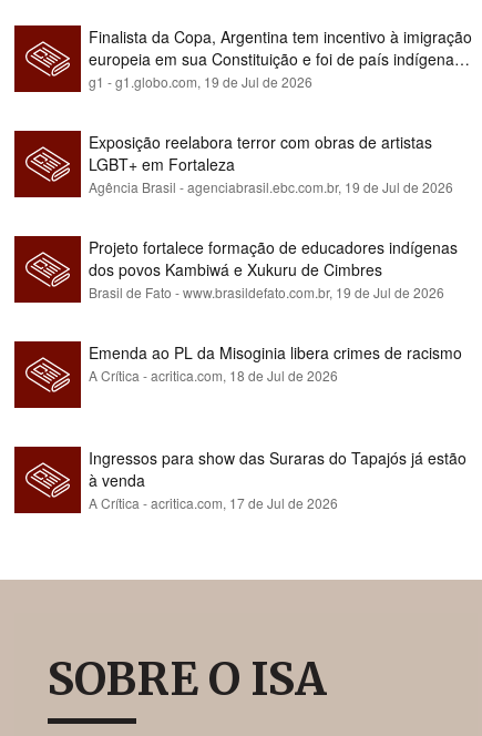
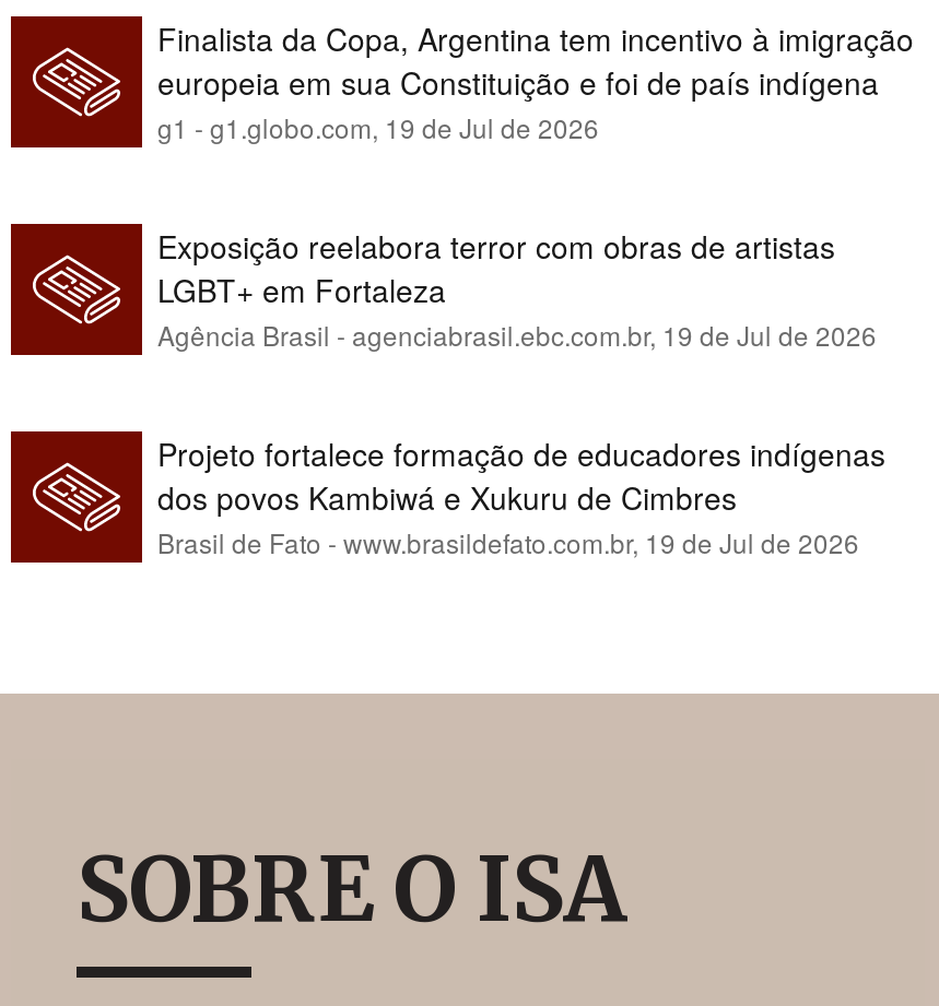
- Emenda ao PL da Misoginia libera crimes de racismo
- A Crítica - acritica.com, 18 de Jul de 2026

- Ingressos para show das Suraras do Tapajós já estão
- à venda
- A Crítica - acritica.com, 17 de Jul de 2026
